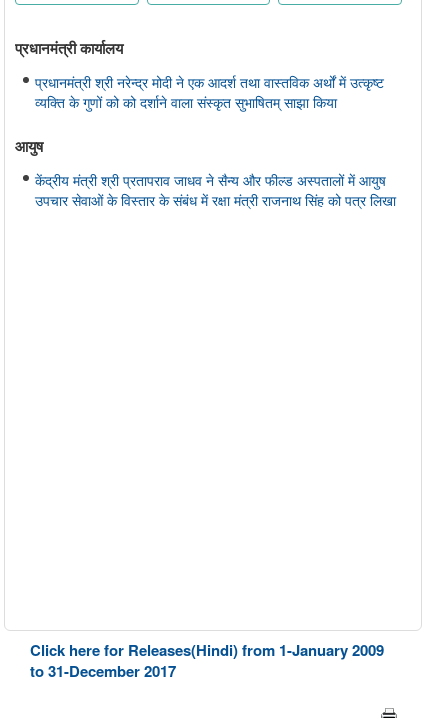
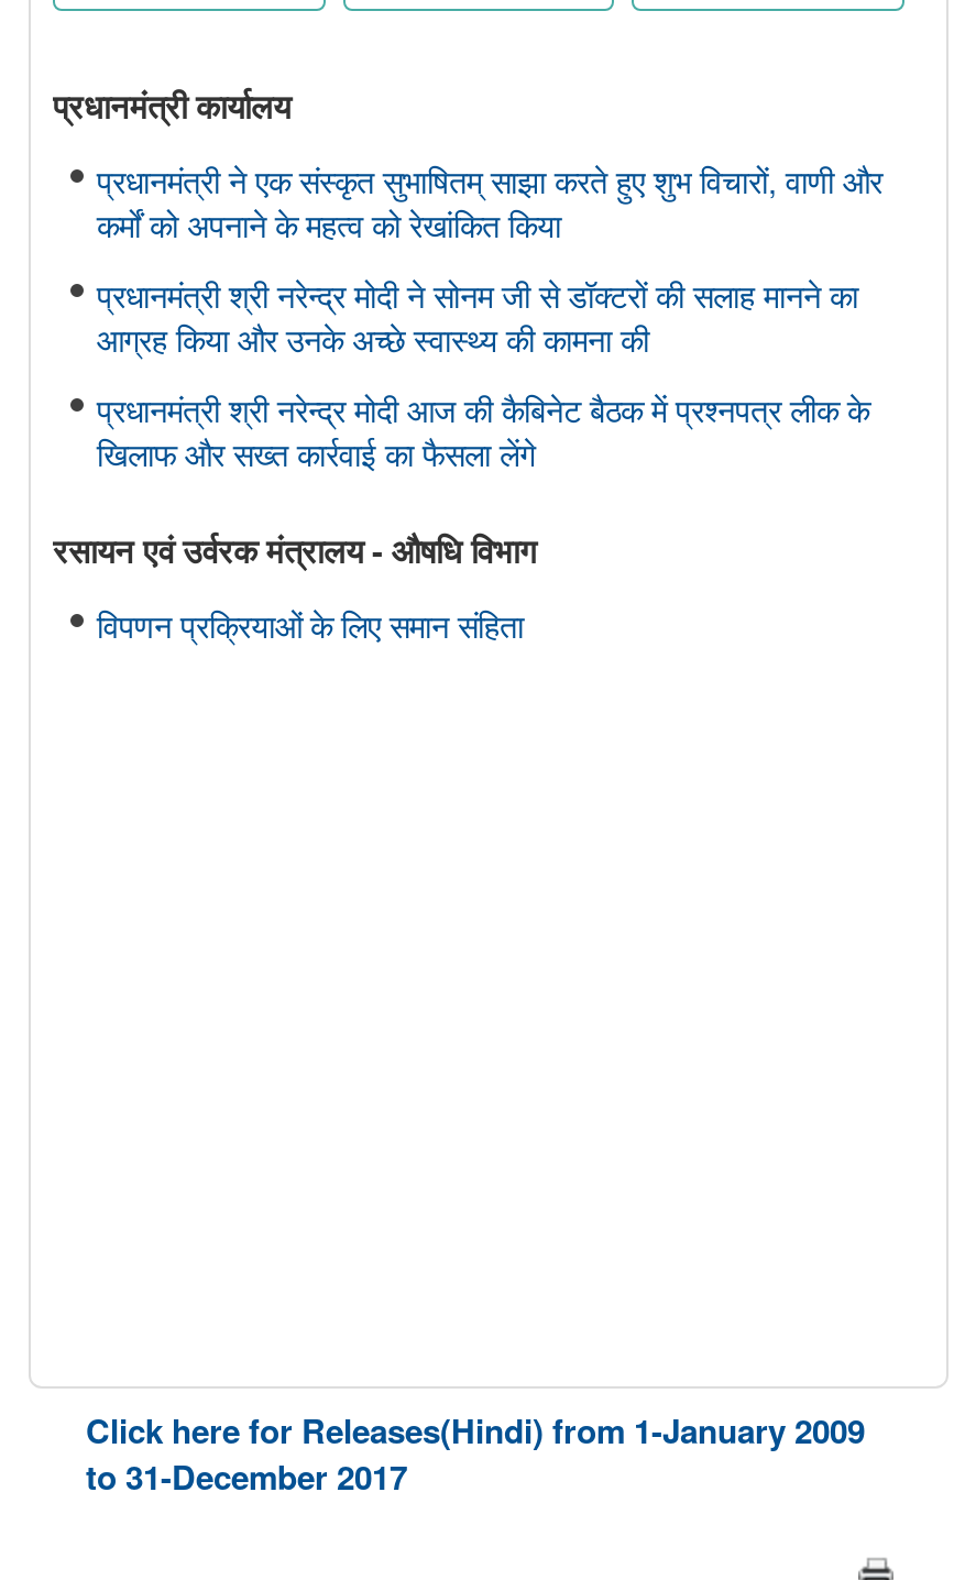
- प्रधानमंत्री श्री नरेन्द्र मोदी ने एक आदर्श तथा वास्तविक अर्थों में उत्कृष्ट
- व्यक्ति के गुणों को को दर्शाने वाला संस्कृत सुभाषितम् साझा किया
- आयुष
- केंद्रीय मंत्री श्री प्रतापराव जाधव ने सैन्य और फील्ड अस्पतालों में आयुष
- उपचार सेवाओं के विस्तार के संबंध में रक्षा मंत्री राजनाथ सिंह को पत्र लिखा
+ प्रधानमंत्री ने एक संस्कृत सुभाषितम् साझा करते हुए शुभ विचारों, वाणी और
+ कर्मों को अपनाने के महत्व को रेखांकित किया
+ प्रधानमंत्री श्री नरेन्द्र मोदी ने सोनम जी से डॉक्टरों की सलाह मानने का
+ आग्रह किया और उनके अच्छे स्वास्थ्य की कामना की
+ प्रधानमंत्री श्री नरेन्द्र मोदी आज की कैबिनेट बैठक में प्रश्नपत्र लीक के
+ खिलाफ और सख्त कार्रवाई का फैसला लेंगे
+ रसायन एवं उर्वरक मंत्रालय - औषधि विभाग
+ विपणन प्रक्रियाओं के लिए समान संहिता
